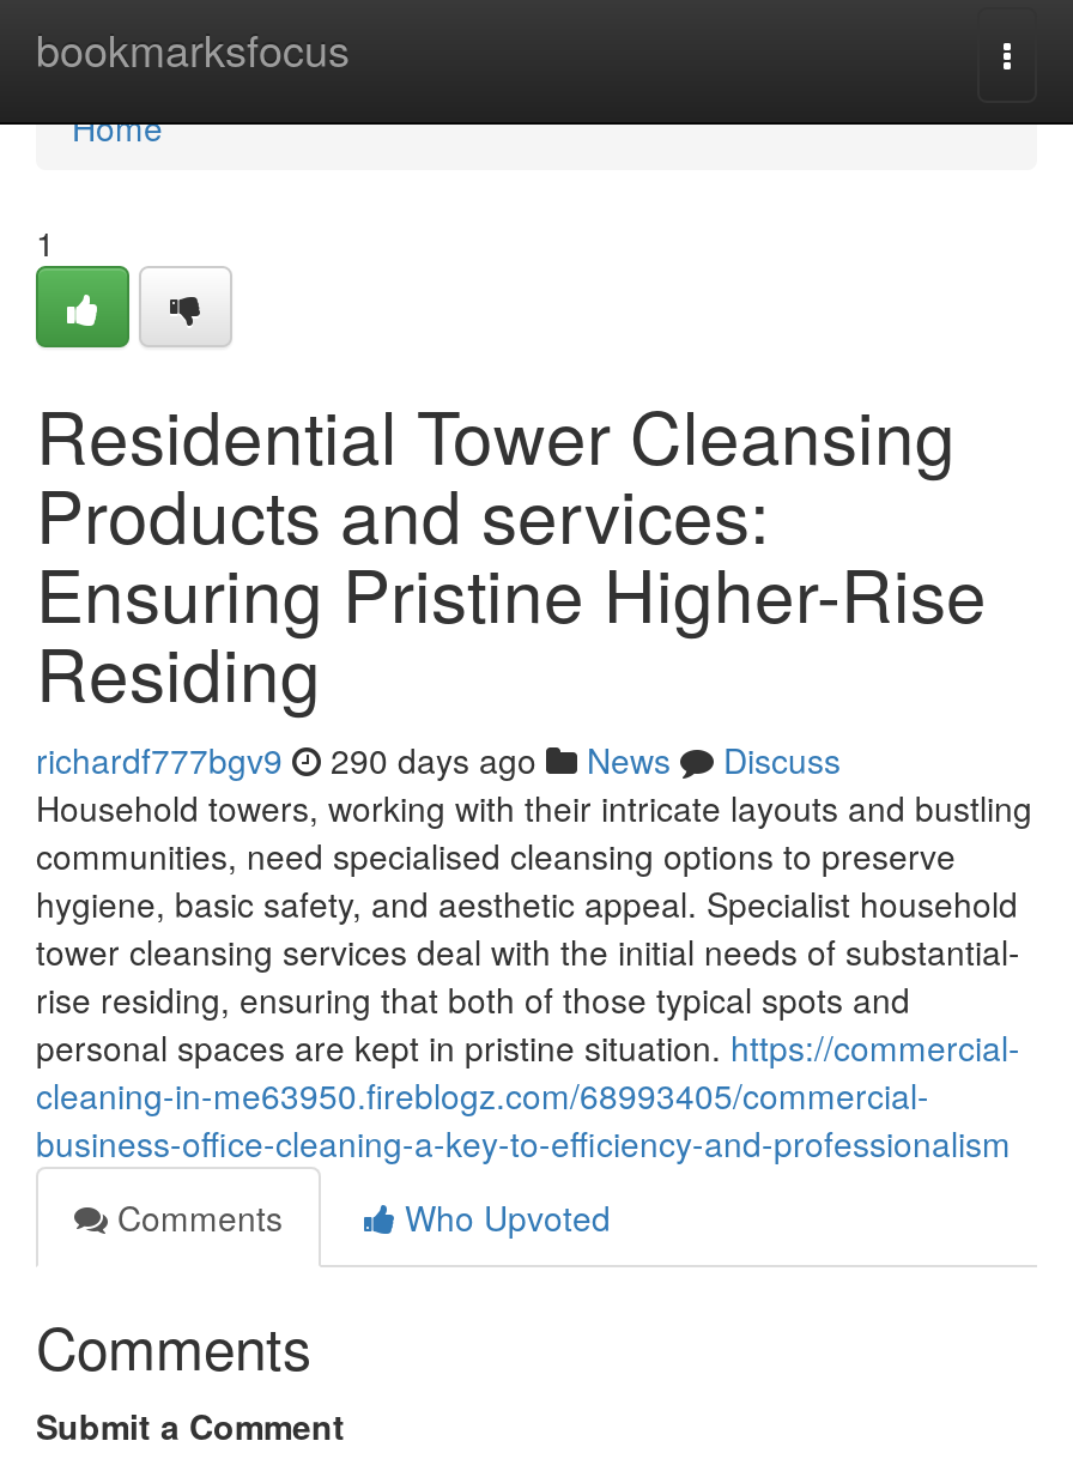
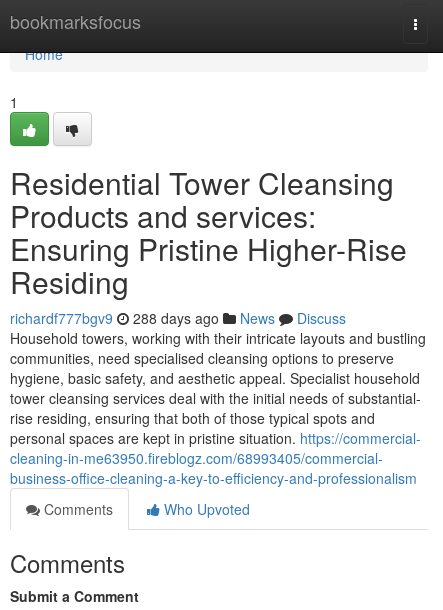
- richardf777bgv9 290 days ago News Discuss
+ richardf777bgv9 288 days ago News Discuss
